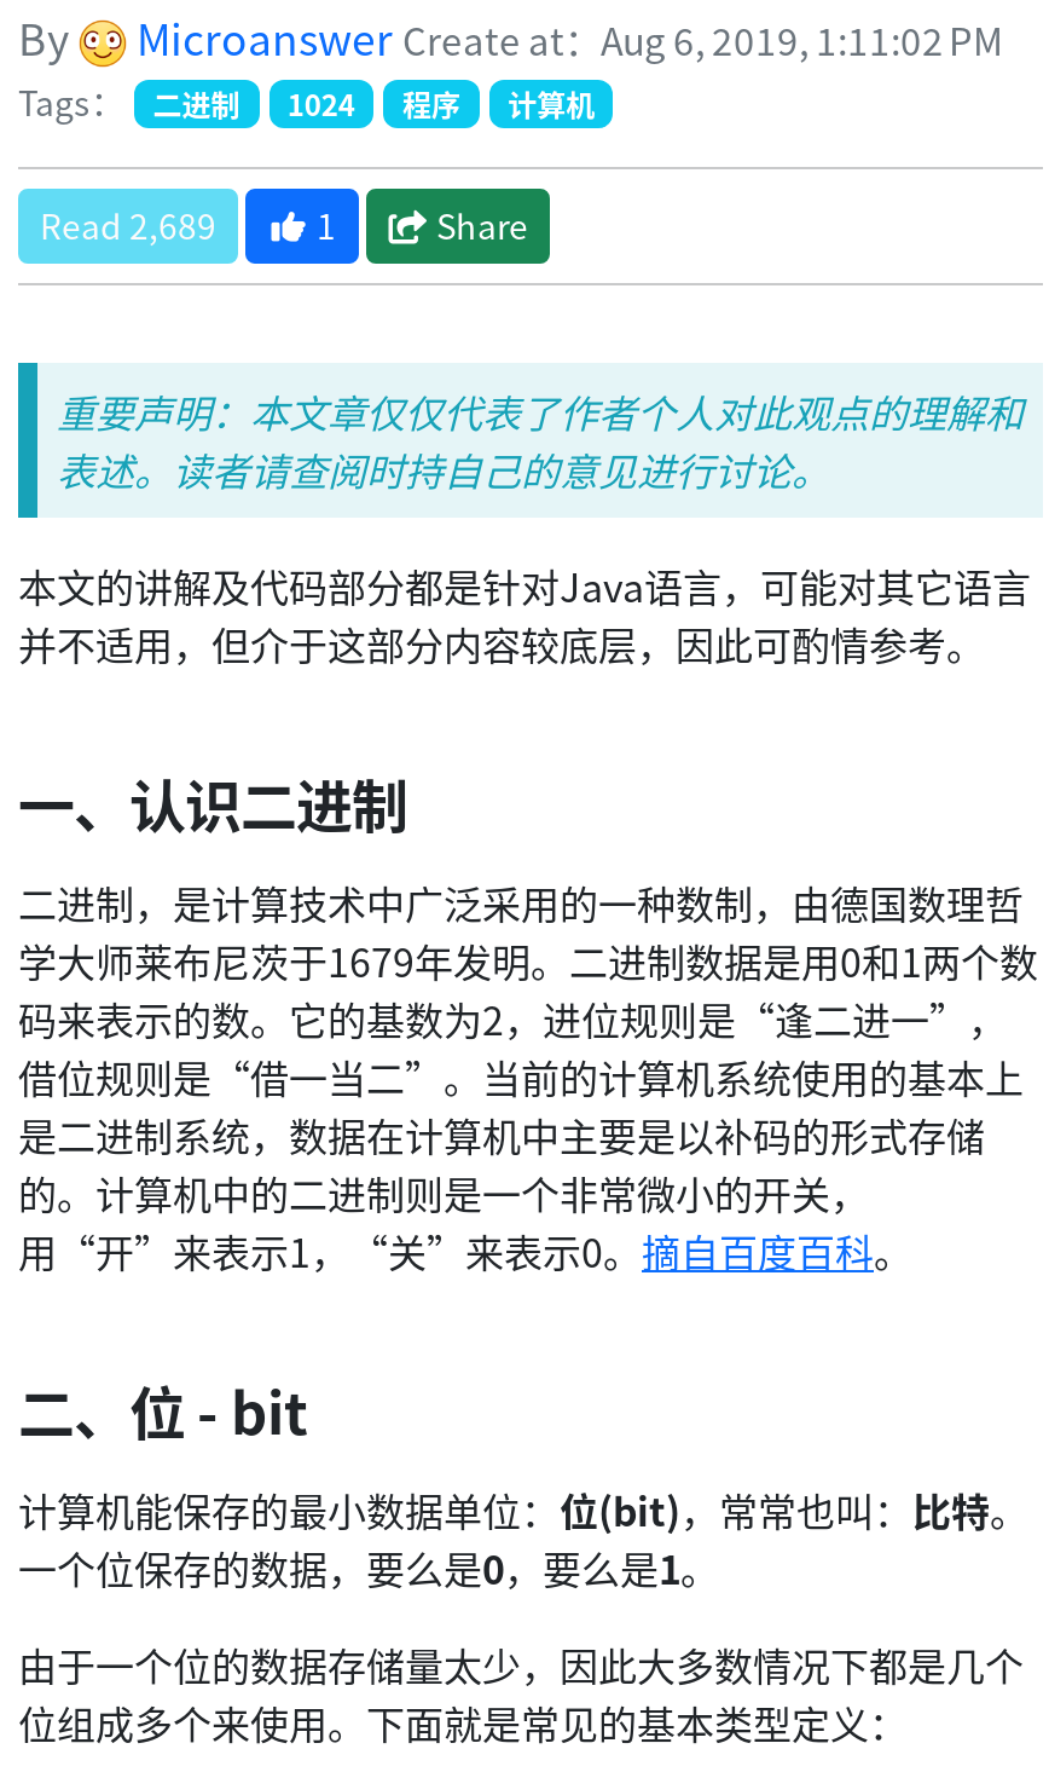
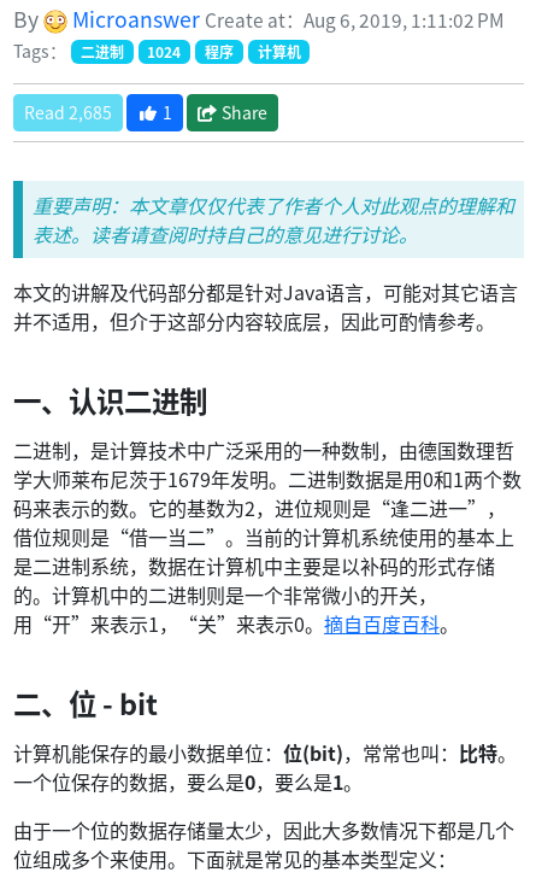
- Read 2,689
+ Read 2,685
